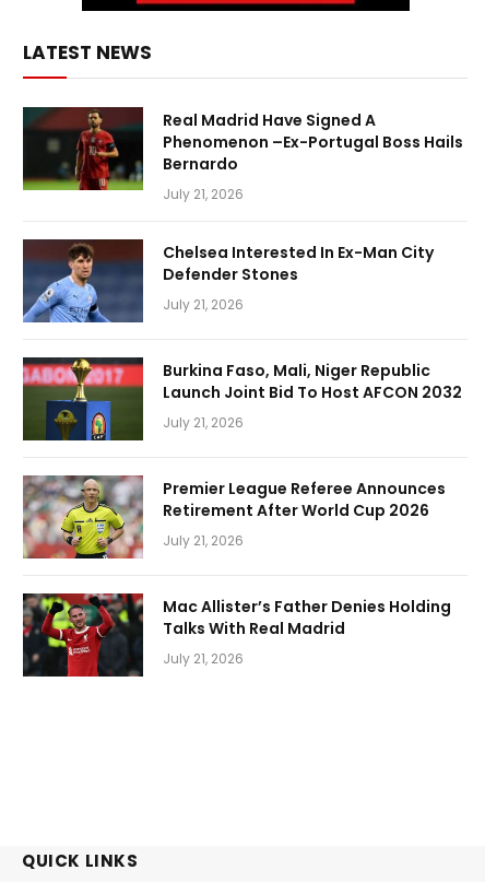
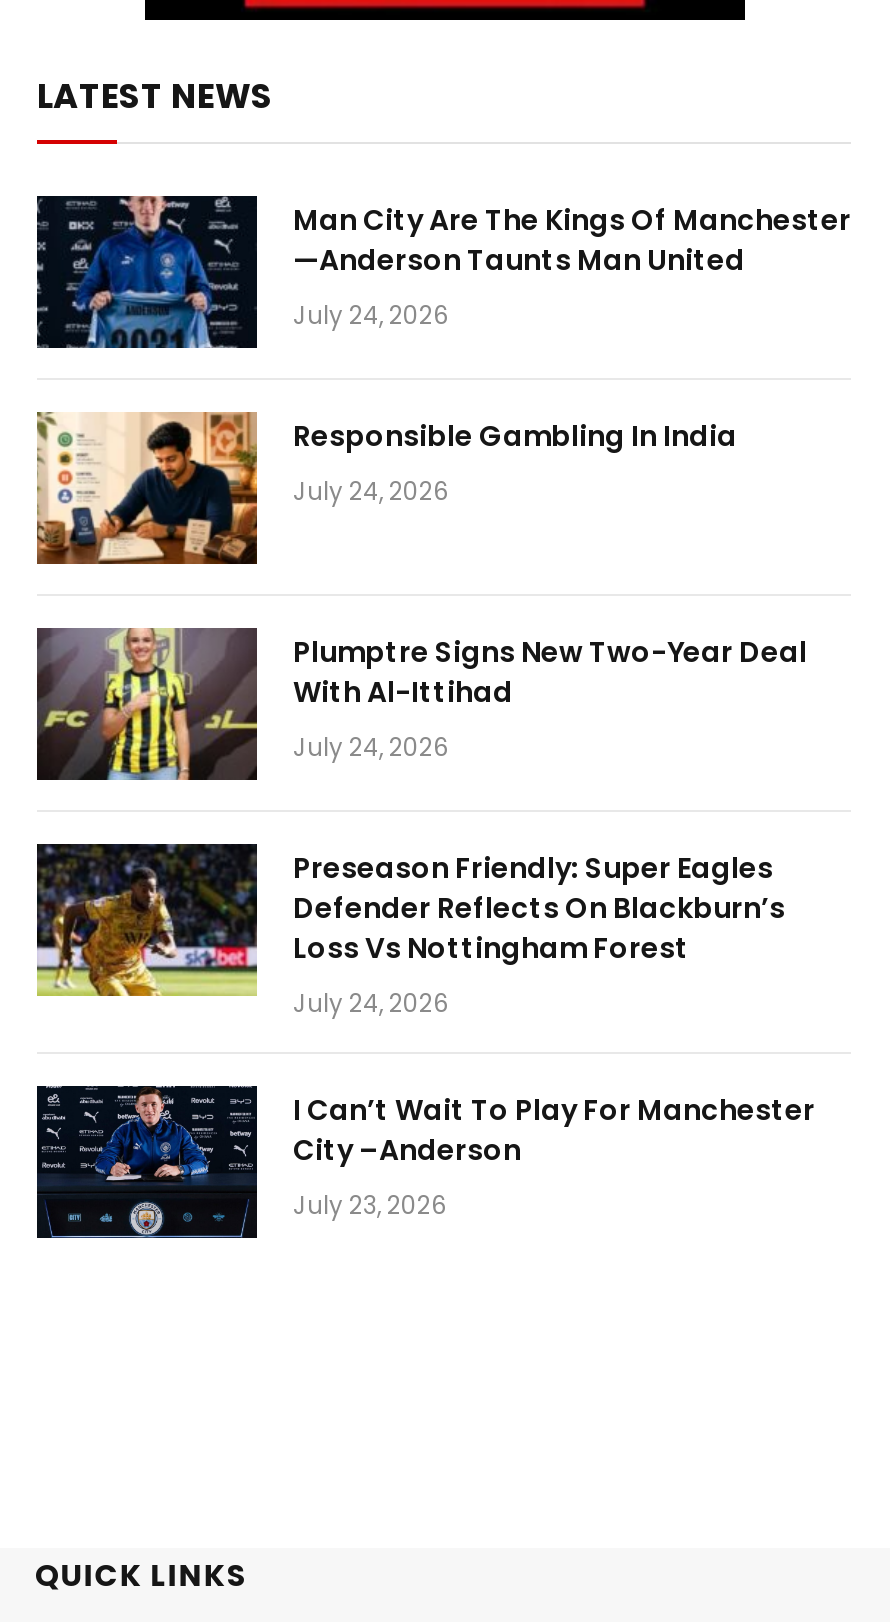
- [image]
- Real Madrid Have Signed A
- Phenomenon –Ex-Portugal Boss Hails
- Bernardo
- July 21, 2026
+ [image]
+ Man City Are The Kings Of Manchester
+ —Anderson Taunts Man United
+ July 24, 2026

- [image]
- Chelsea Interested In Ex-Man City
- Defender Stones
- July 21, 2026
+ [image]
+ Responsible Gambling In India
+ July 24, 2026

- [image]
- Burkina Faso, Mali, Niger Republic
- Launch Joint Bid To Host AFCON 2032
- July 21, 2026
+ [image]
+ Plumptre Signs New Two-Year Deal
+ With Al-Ittihad
+ July 24, 2026

- [image]
- Premier League Referee Announces
- Retirement After World Cup 2026
- July 21, 2026
+ [image]
+ Preseason Friendly: Super Eagles
+ Defender Reflects On Blackburn’s
+ Loss Vs Nottingham Forest
+ July 24, 2026

- [image]
- Mac Allister’s Father Denies Holding
- Talks With Real Madrid
- July 21, 2026
+ [image]
+ I Can’t Wait To Play For Manchester
+ City –Anderson
+ July 23, 2026
